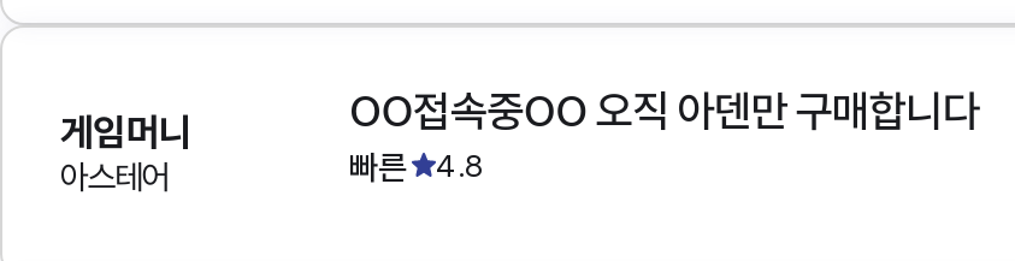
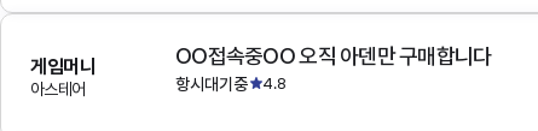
- 빠른
+ 항시대기중
